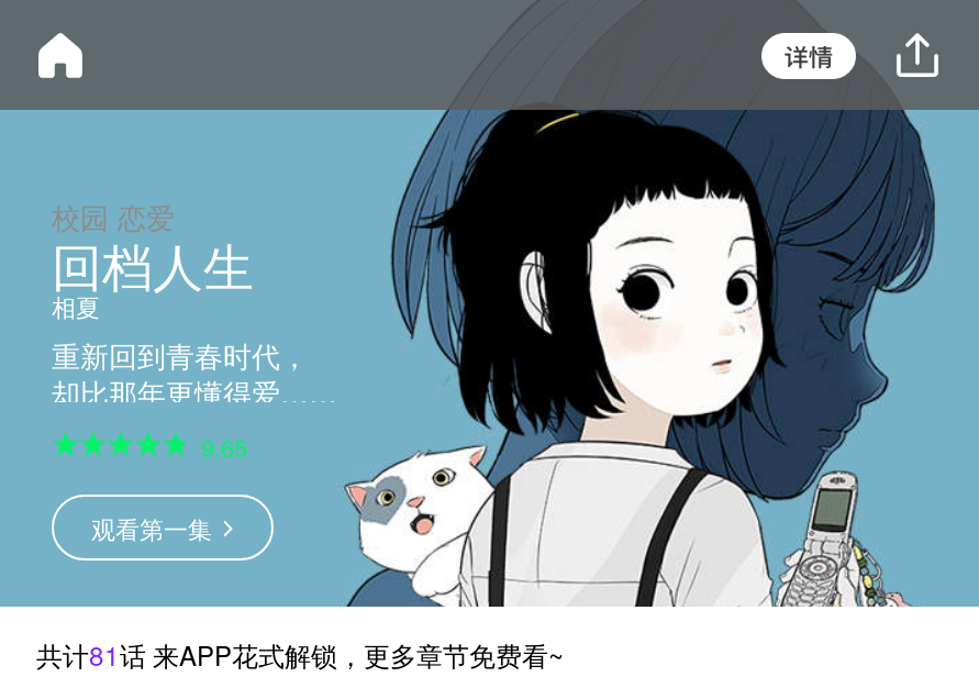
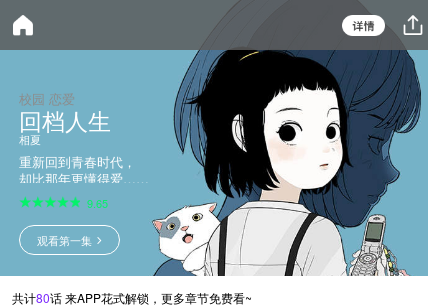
- 共计81话 来APP花式解锁，更多章节免费看~
+ 共计80话 来APP花式解锁，更多章节免费看~
